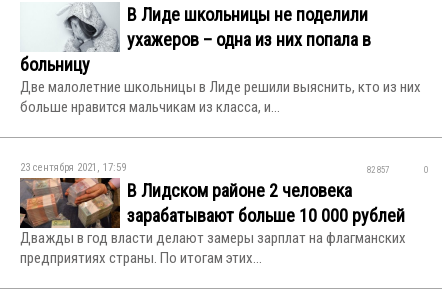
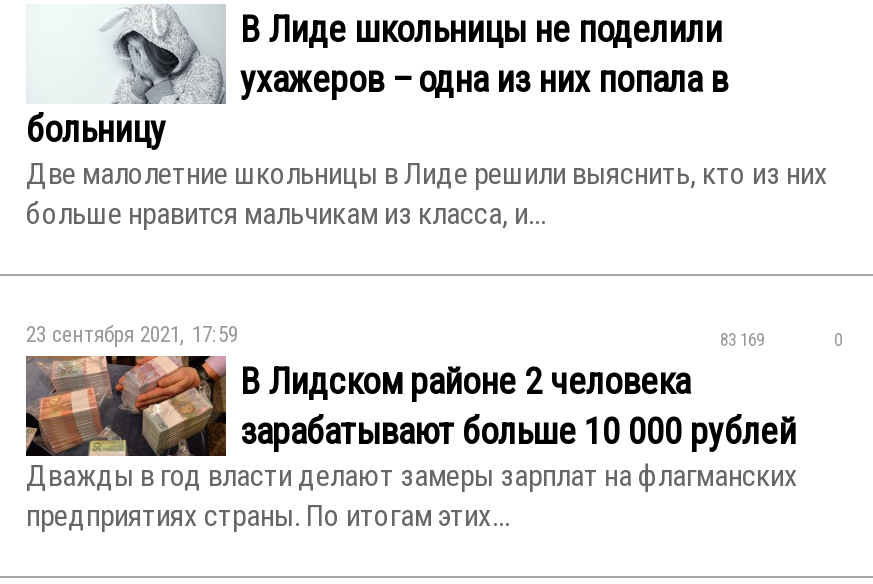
- 82 857
+ 83 169
